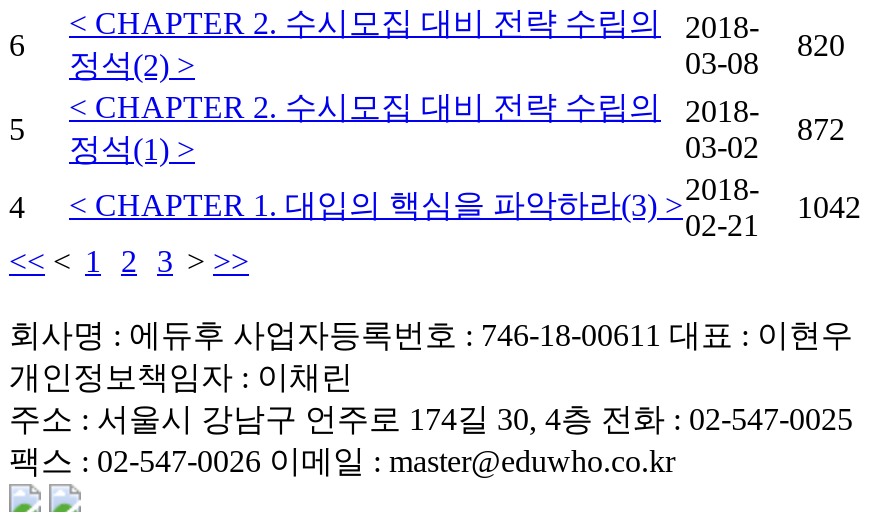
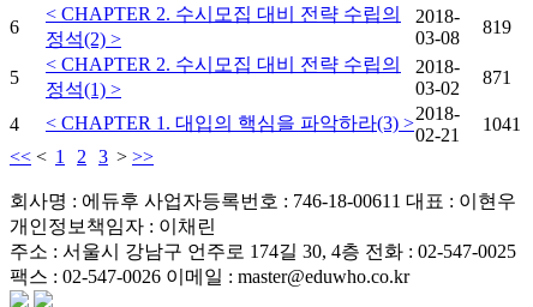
- 820
+ 819

- 872
+ 871

- 4 < CHAPTER 1. 대입의 핵심을 파악하라(3) >2018- 1042
+ 4 < CHAPTER 1. 대입의 핵심을 파악하라(3) >2018- 1041
